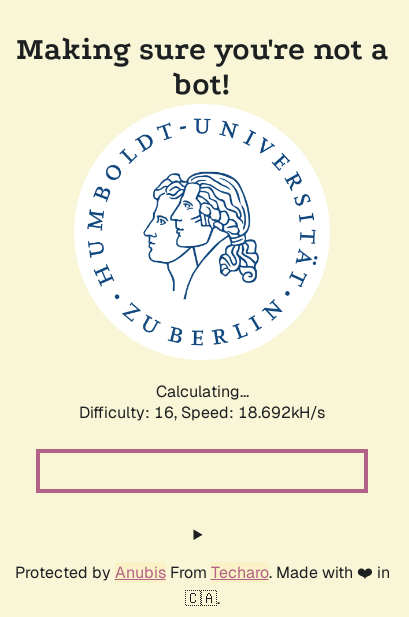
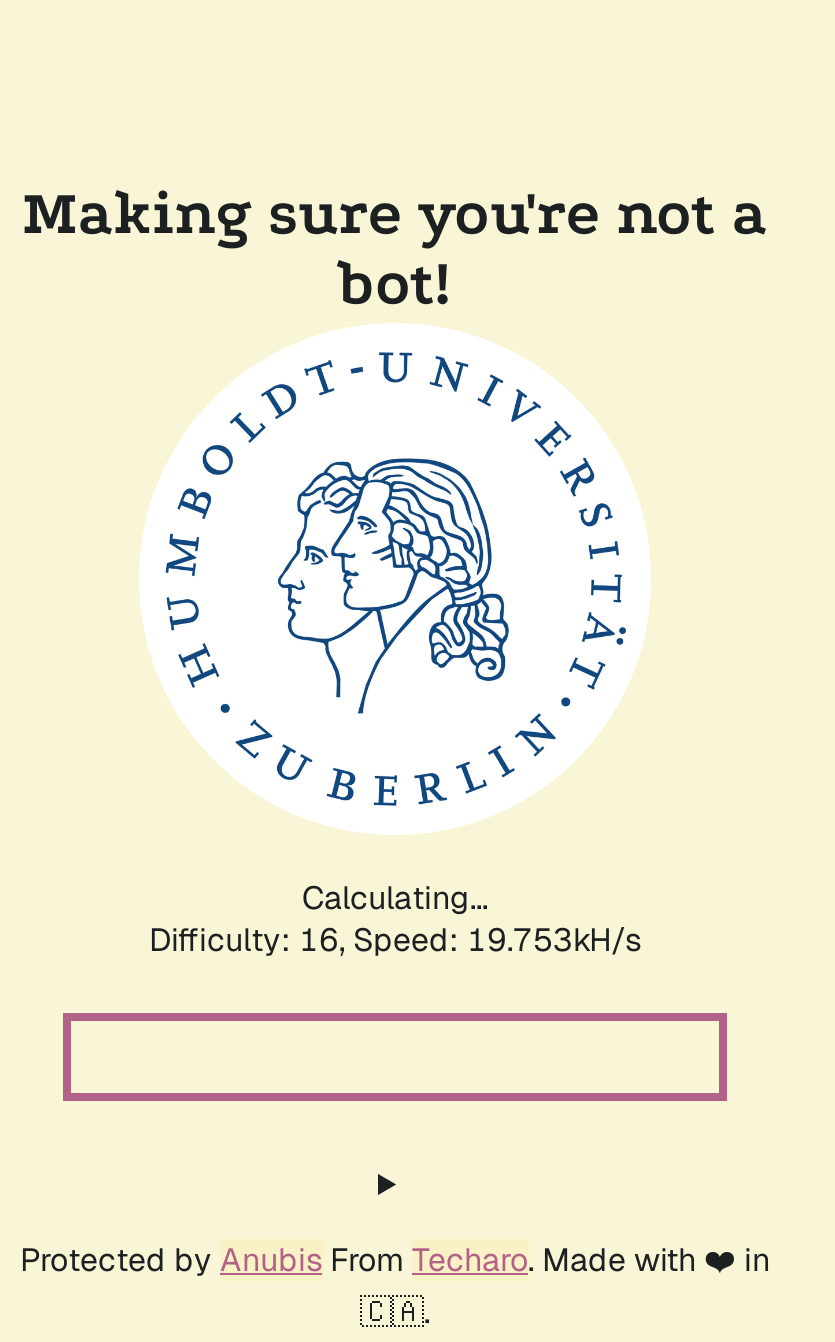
- Difficulty: 16, Speed: 18.692kH/s
+ Difficulty: 16, Speed: 19.753kH/s
